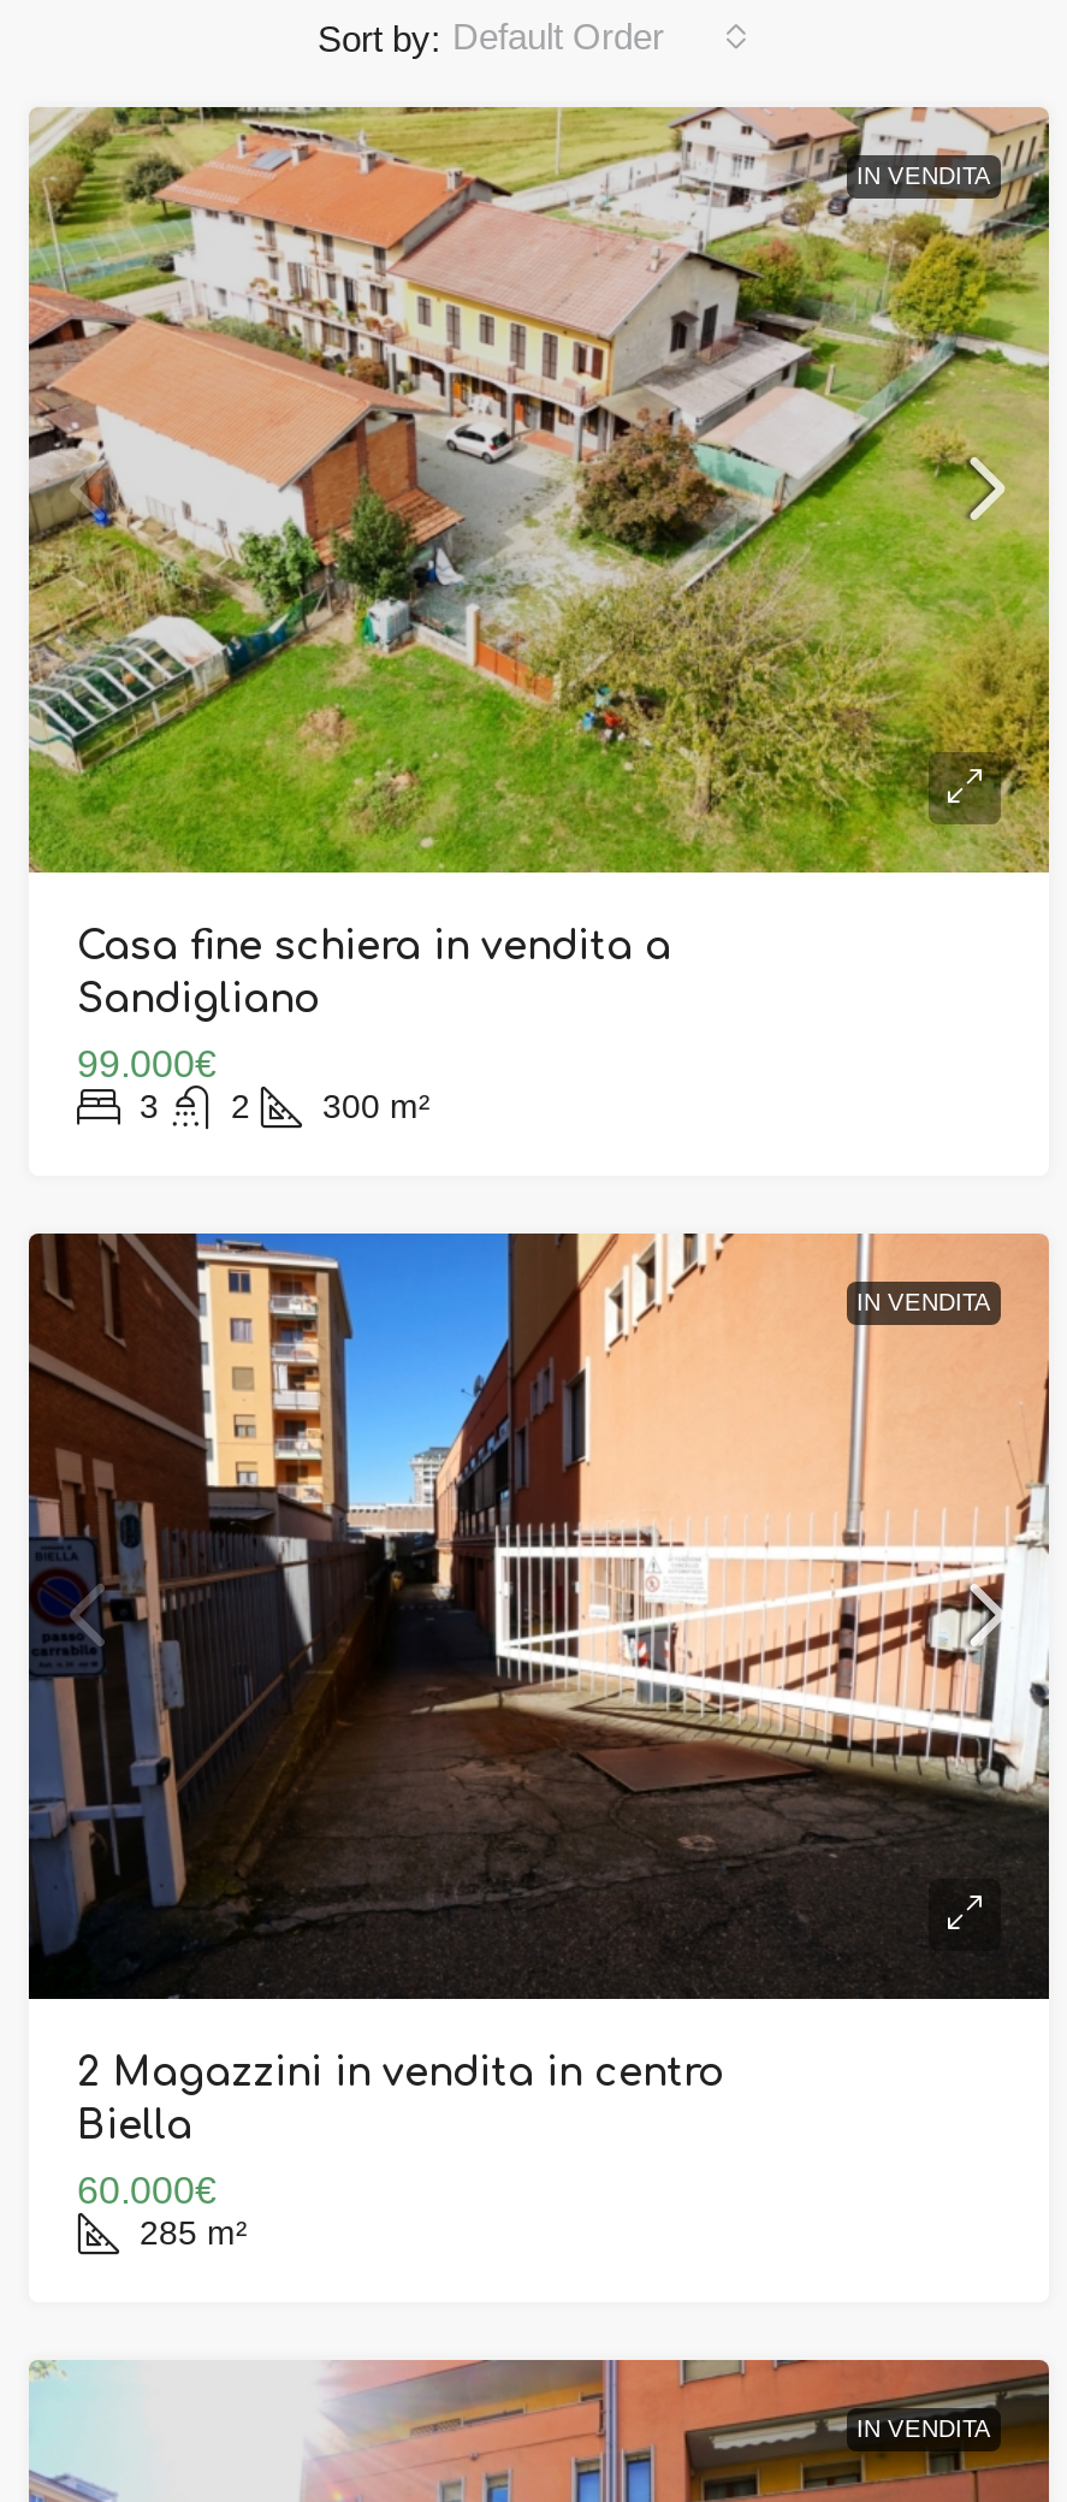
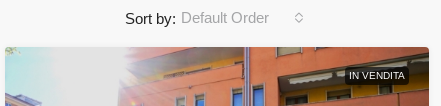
- [image]
- IN VENDITA

- Casa fine schiera in vendita a
- Sandigliano
- 99.000€
- 3
- 2
- 300 m²

- [image]
- IN VENDITA

- 2 Magazzini in vendita in centro
- Biella
- 60.000€
- 285 m²
